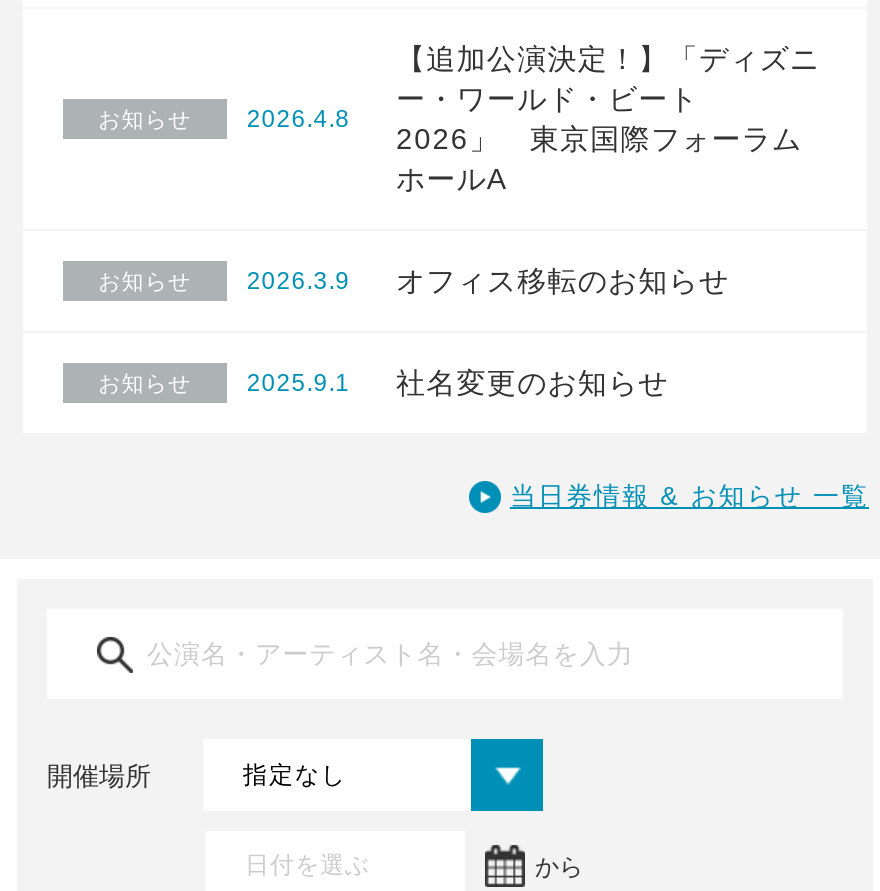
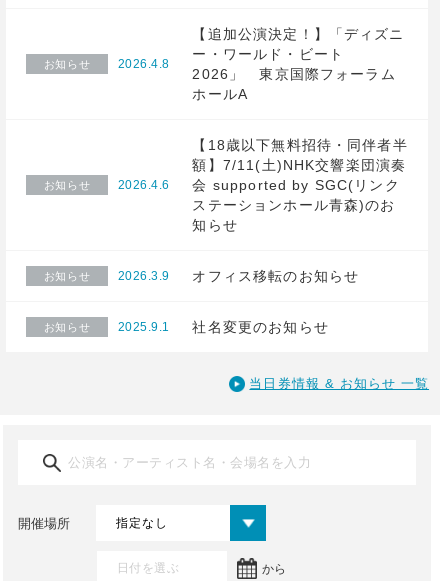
+ 【18歳以下無料招待・同伴者半
+ 額】7/11(土)NHK交響楽団演奏
+ 会 supported by SGC(リンク
+ ステーションホール青森)のお
+ 知らせ
+ お知らせ

+ 2026.4.6
